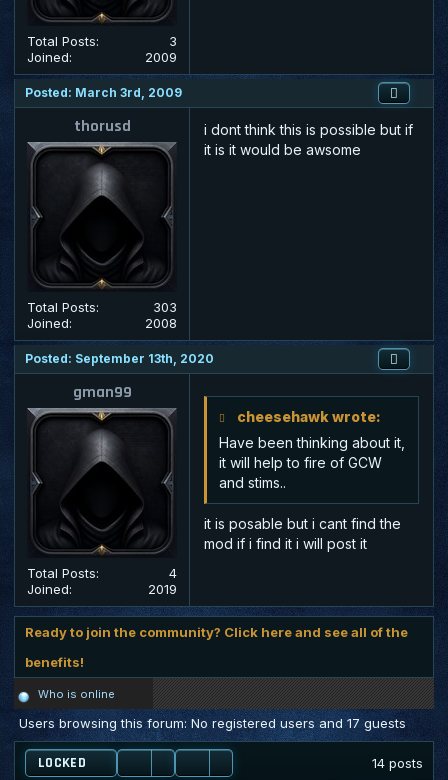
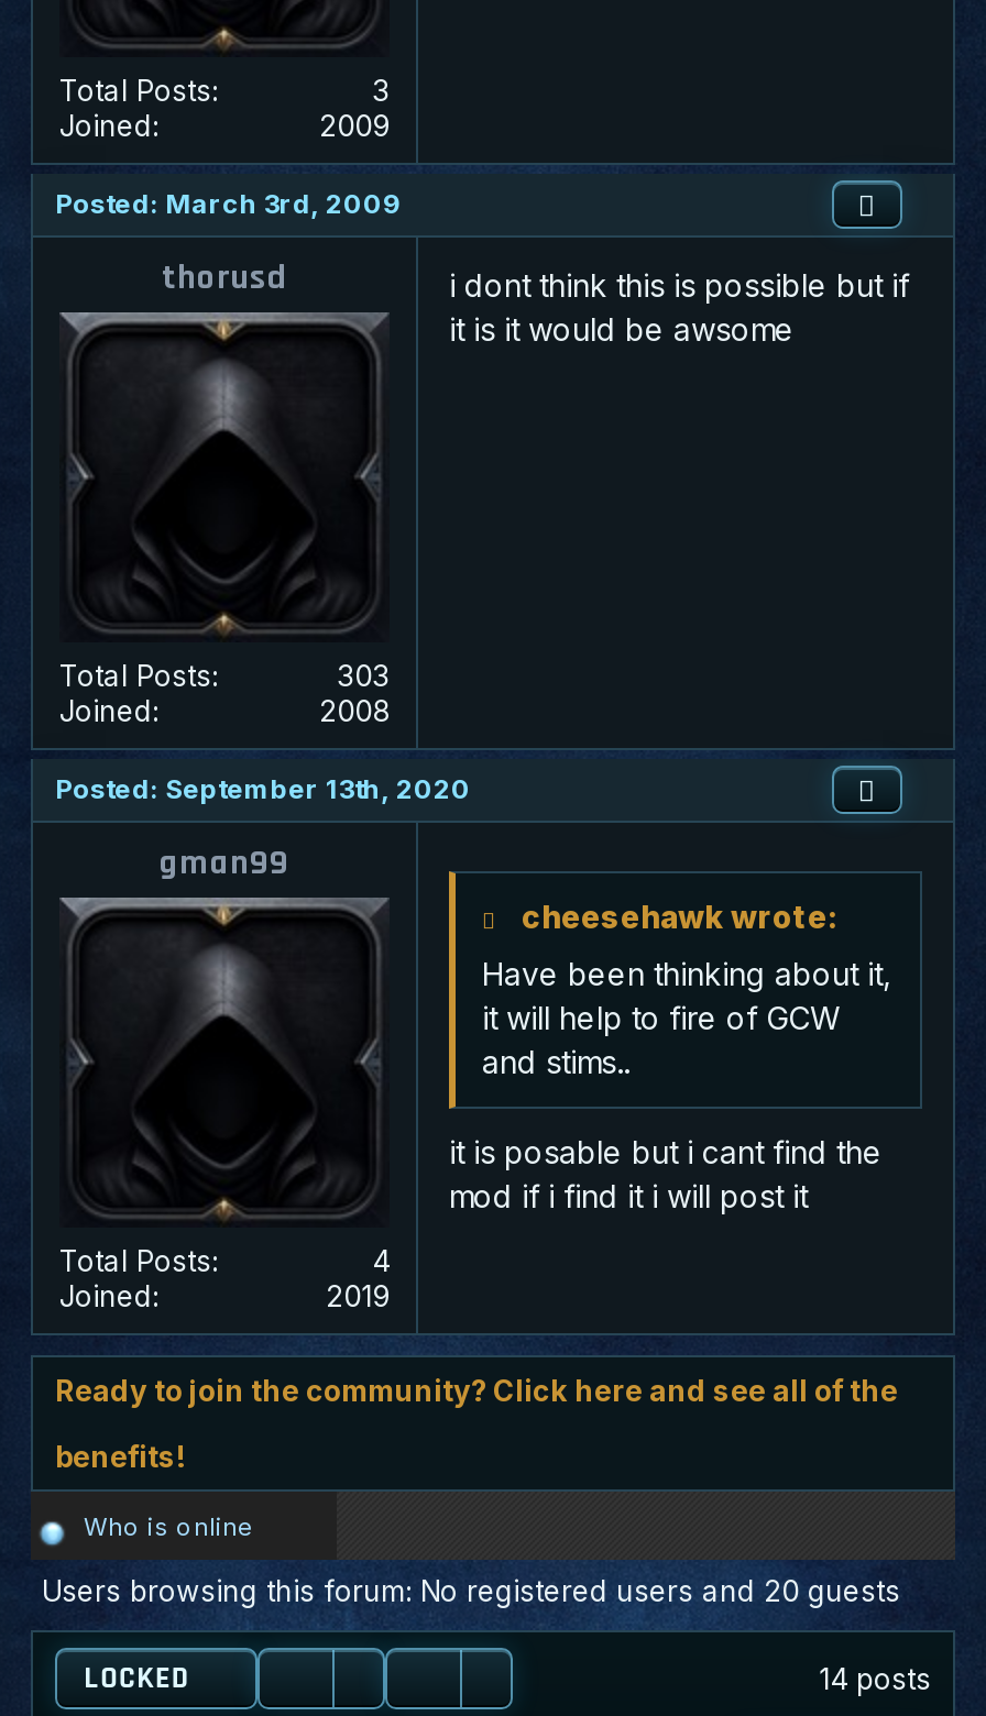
- Users browsing this forum: No registered users and 17 guests
+ Users browsing this forum: No registered users and 20 guests
